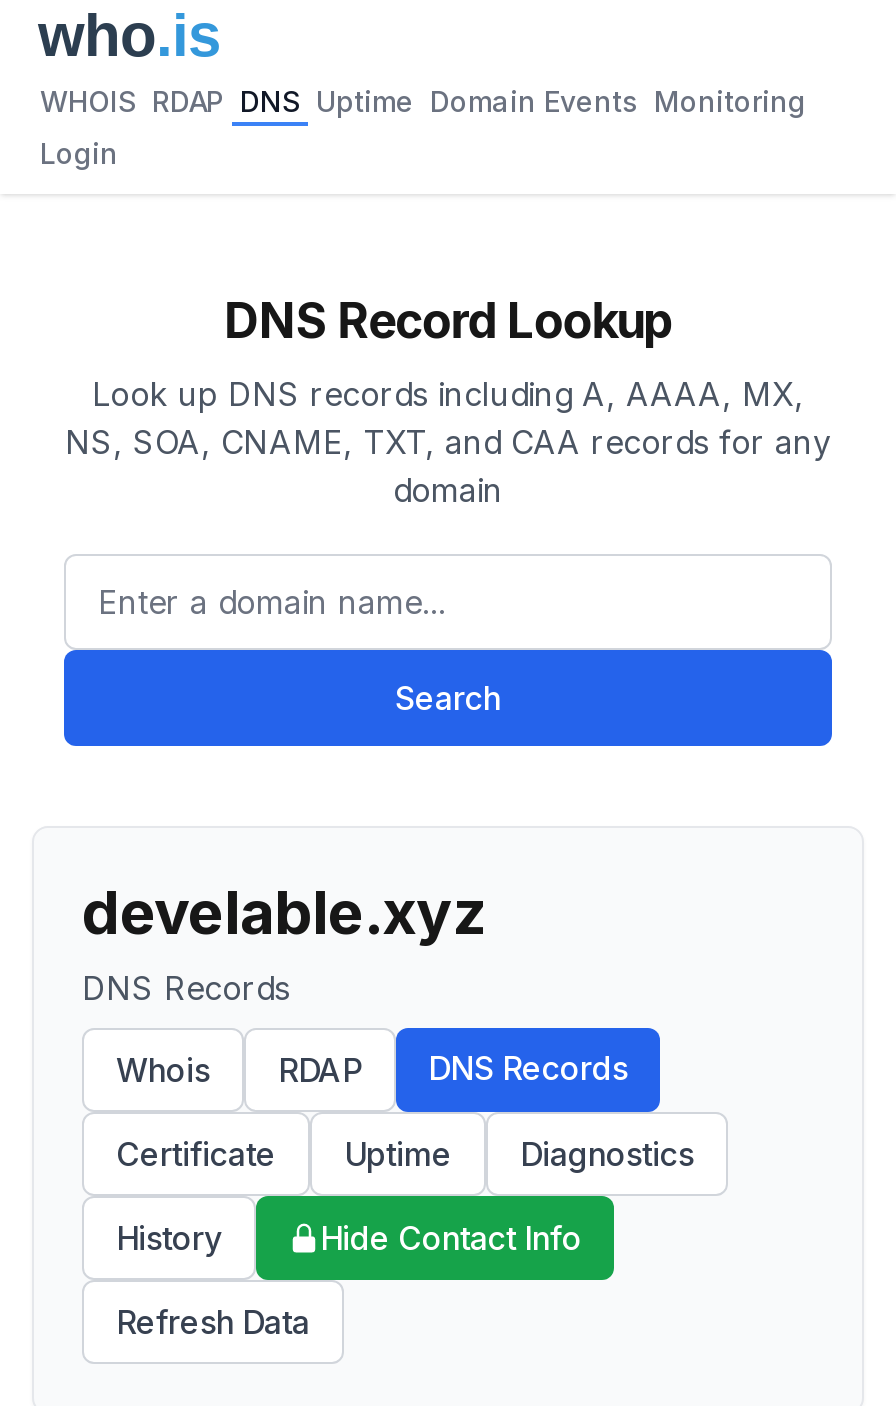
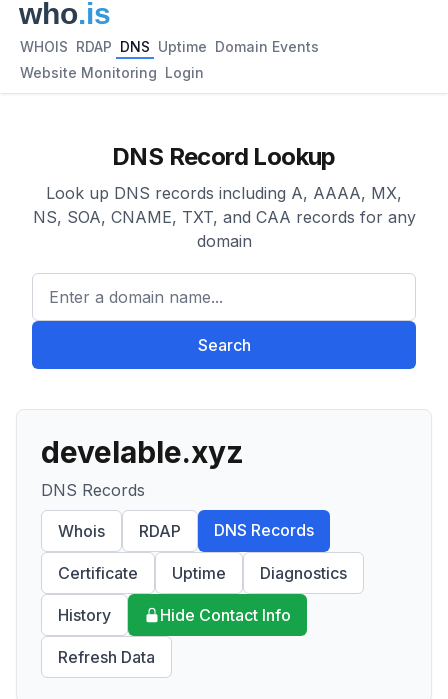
- WHOIS RDAP DNS Uptime Domain Events Monitoring
+ WHOIS RDAP DNS Uptime Domain Events

- Login
+ Website Monitoring Login
